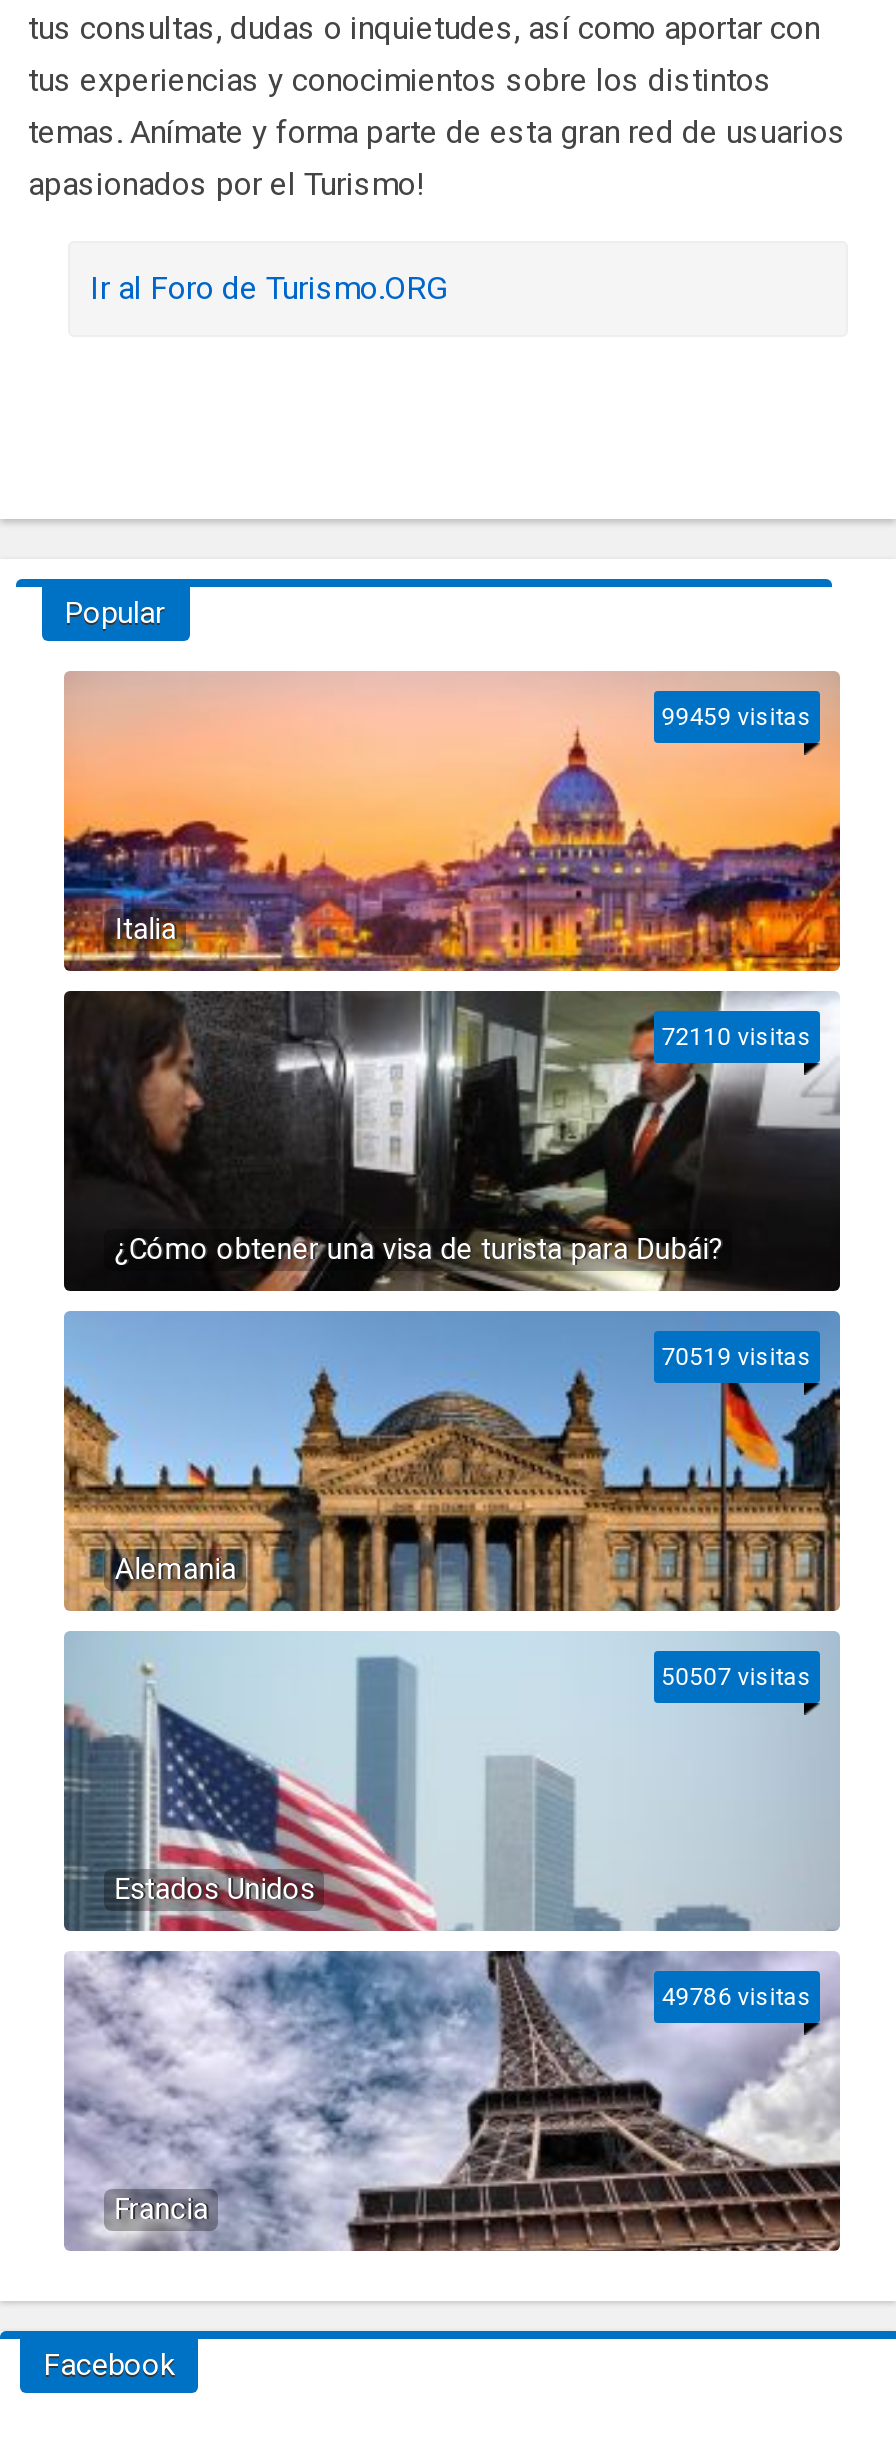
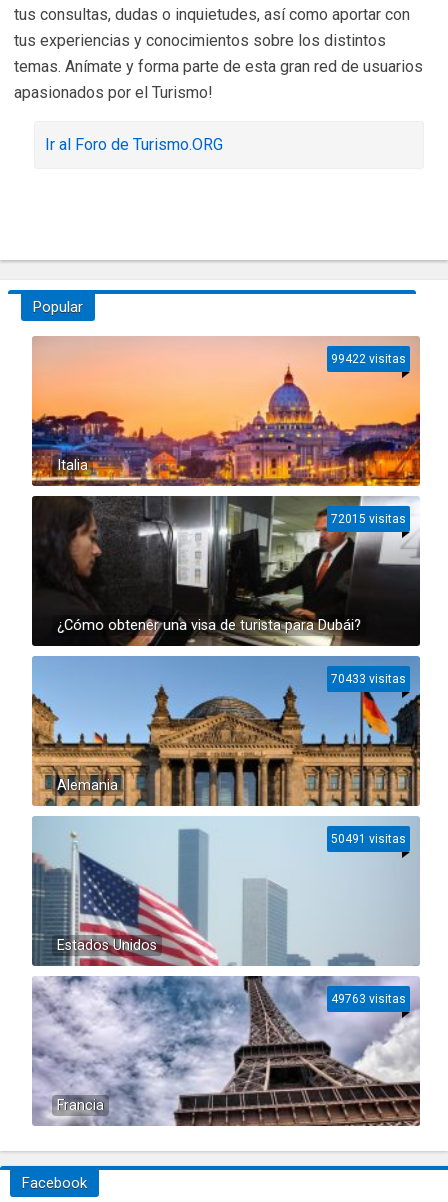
- 99459 visitas
+ 99422 visitas

- 72110 visitas
+ 72015 visitas

- 70519 visitas
+ 70433 visitas

- 50507 visitas
+ 50491 visitas

- 49786 visitas
+ 49763 visitas
